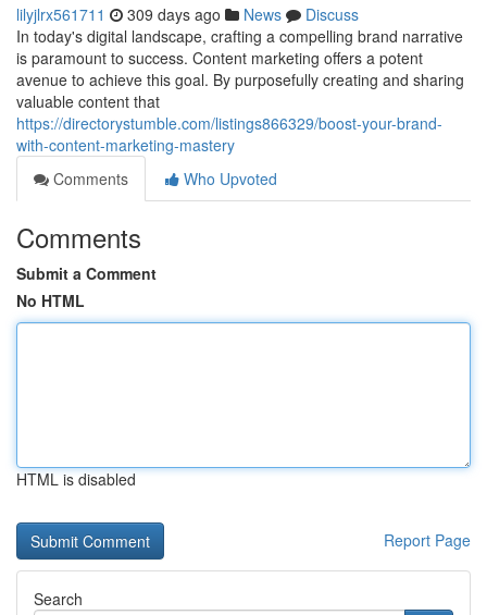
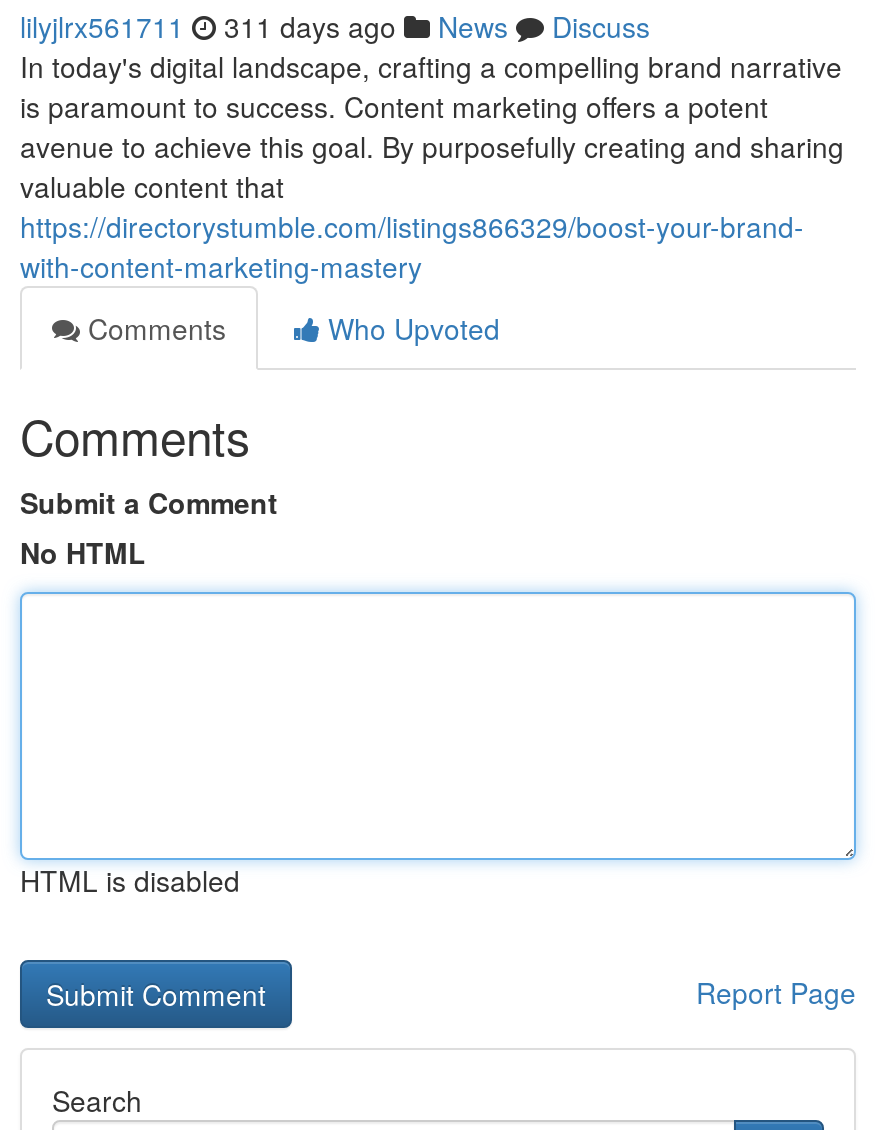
- lilyjlrx561711 309 days ago News Discuss
+ lilyjlrx561711 311 days ago News Discuss
